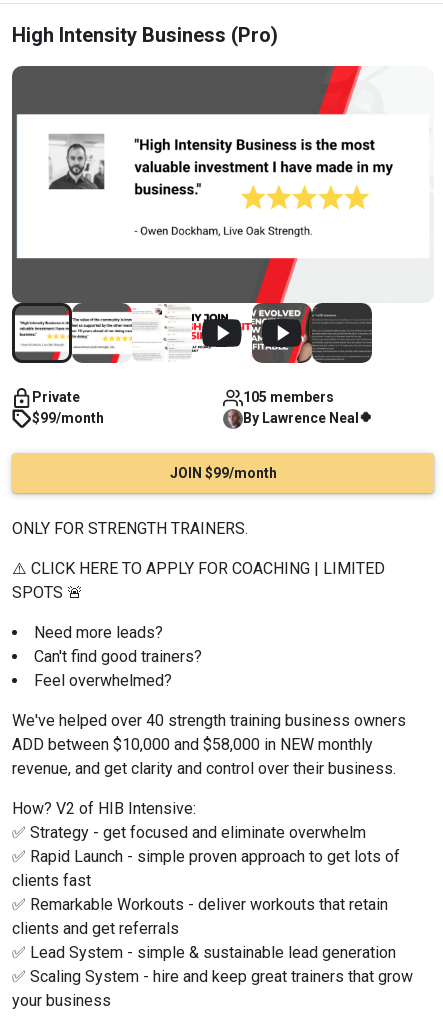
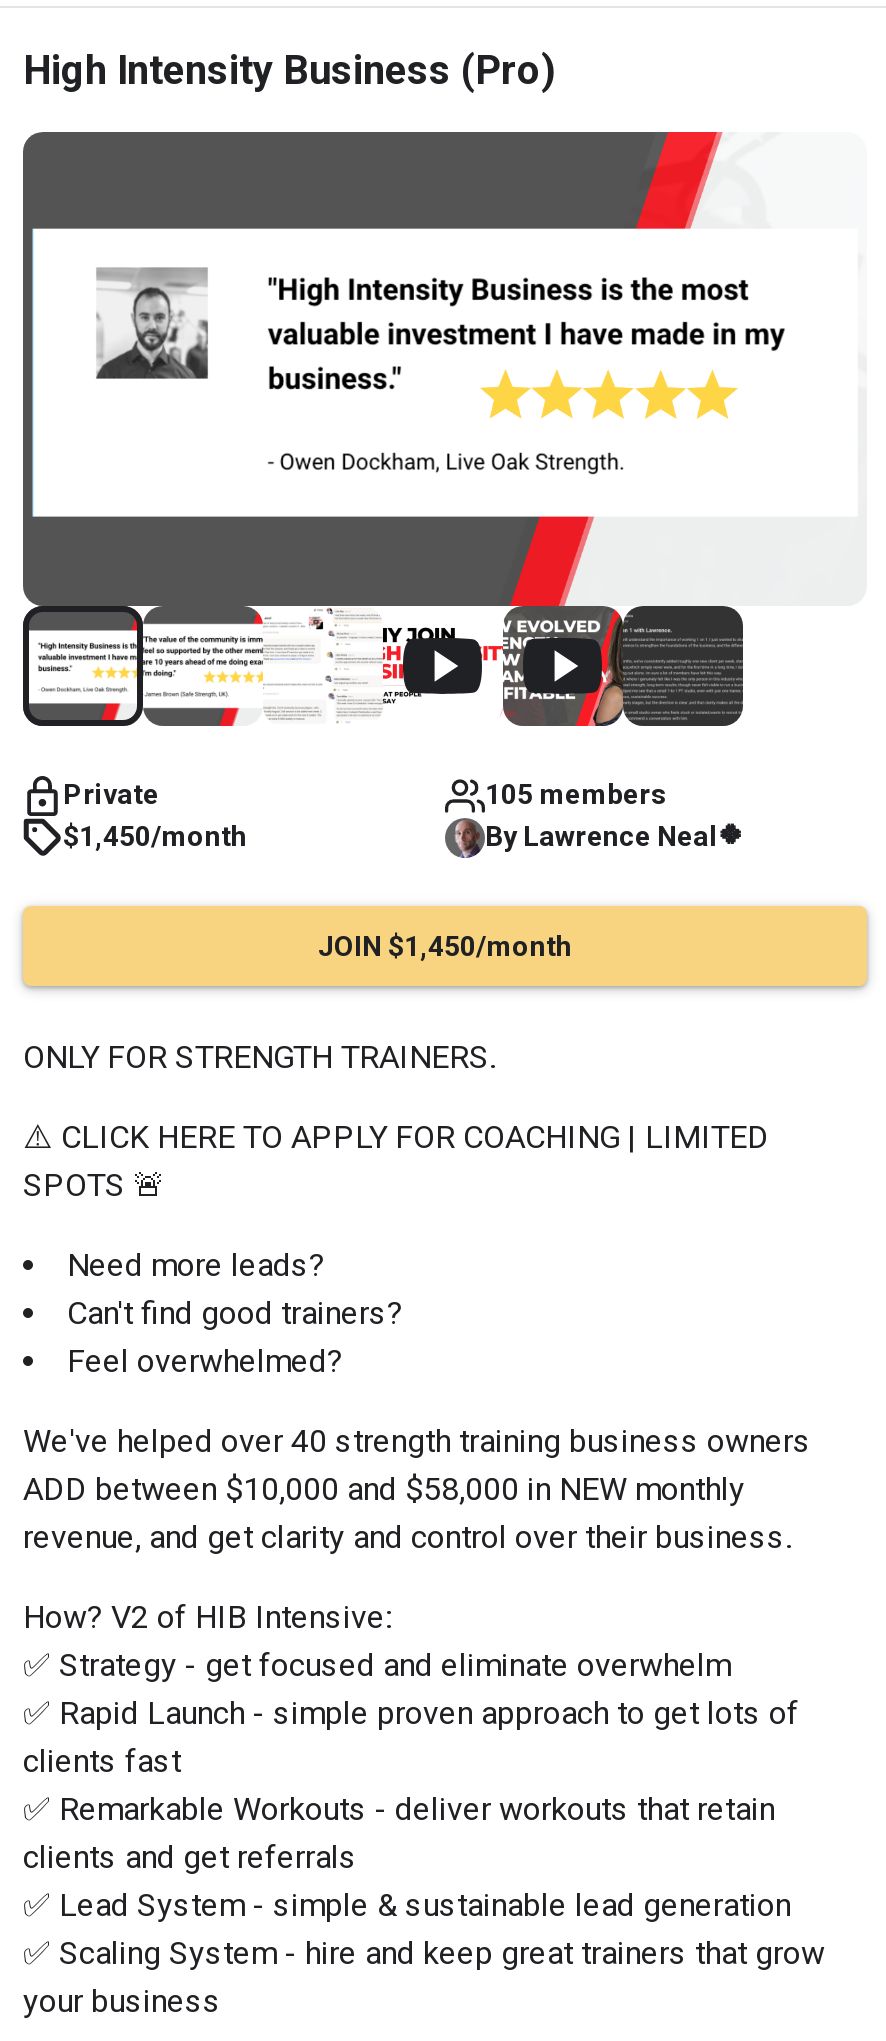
- $99/month
+ $1,450/month

- JOIN $99/month
+ JOIN $1,450/month
